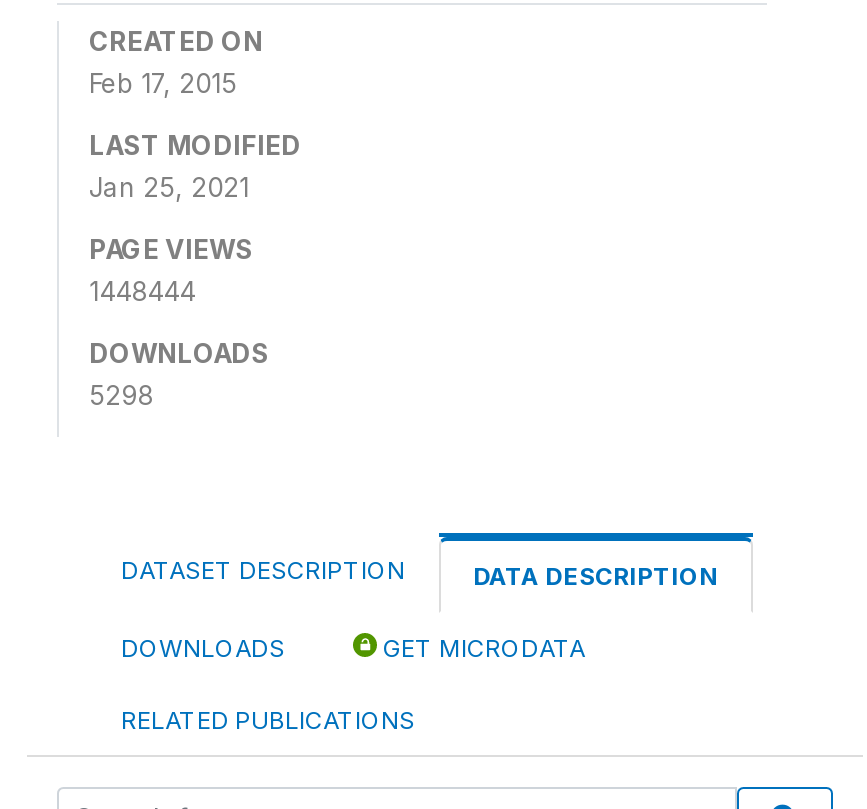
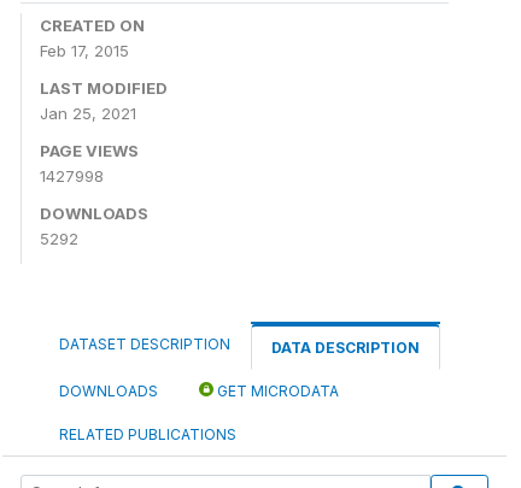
- 1448444
+ 1427998

- 5298
+ 5292
